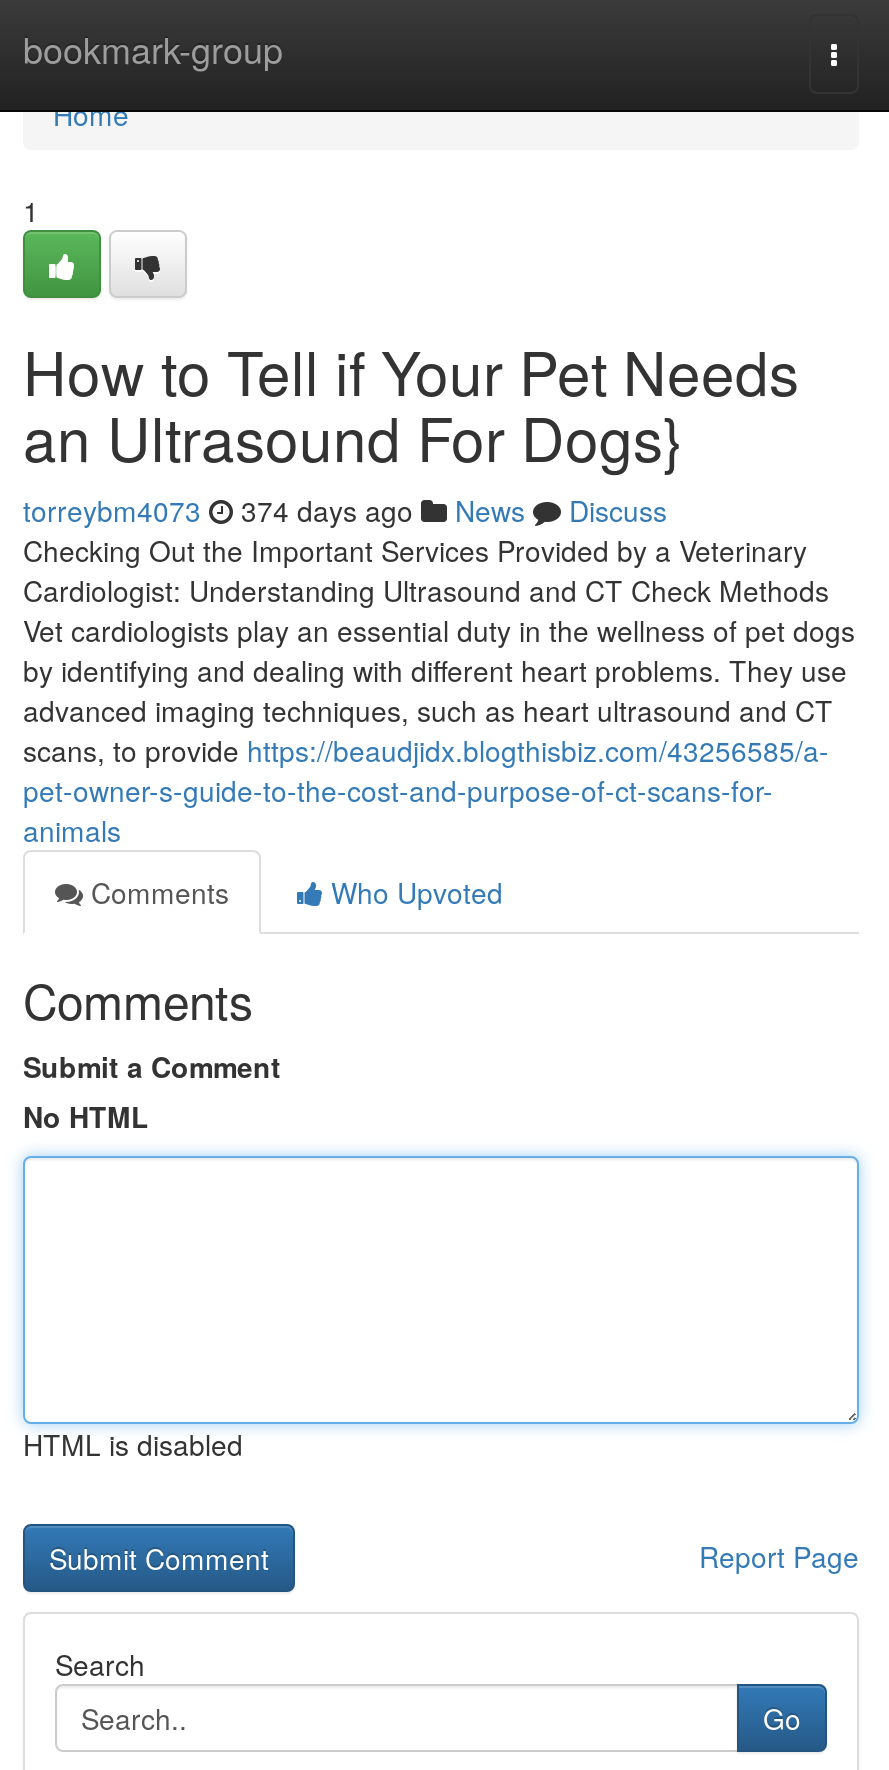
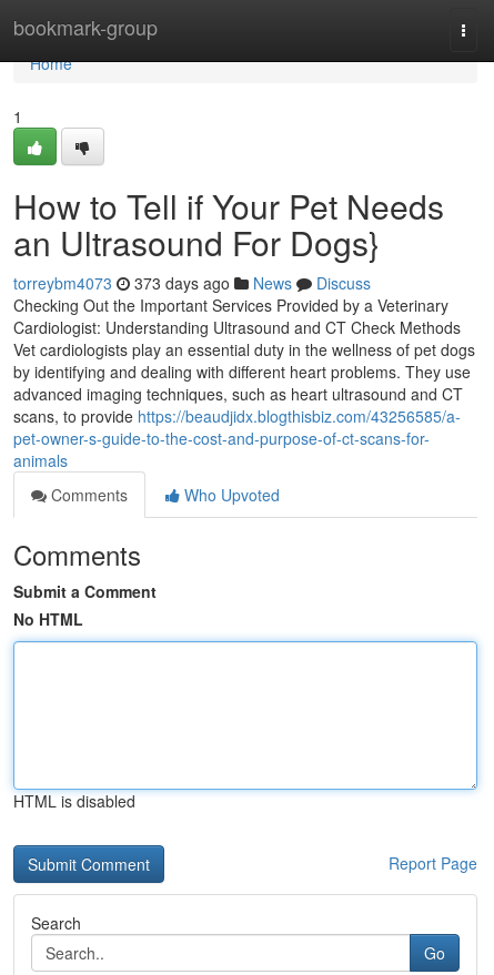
- torreybm4073 374 days ago News Discuss
+ torreybm4073 373 days ago News Discuss
